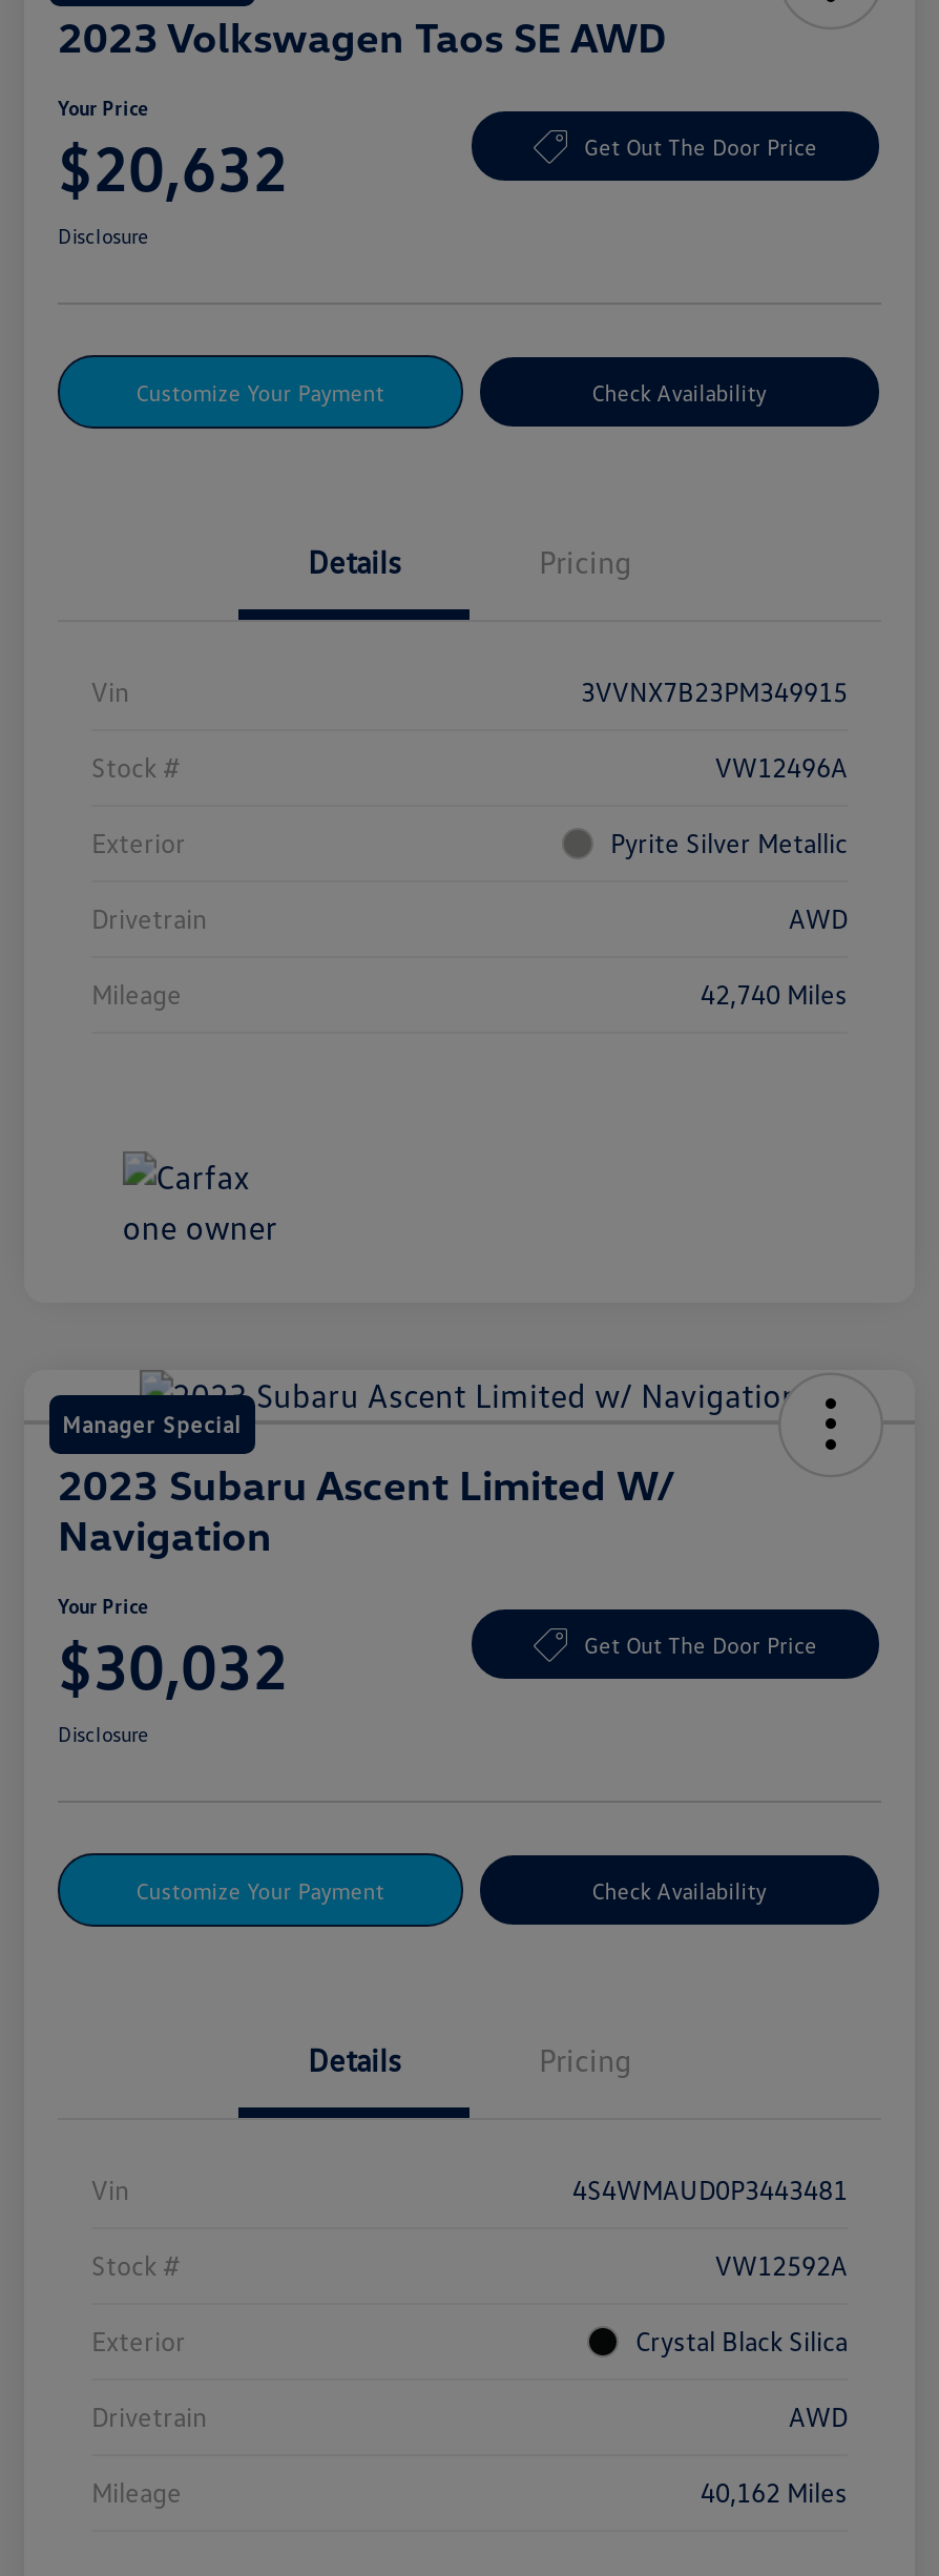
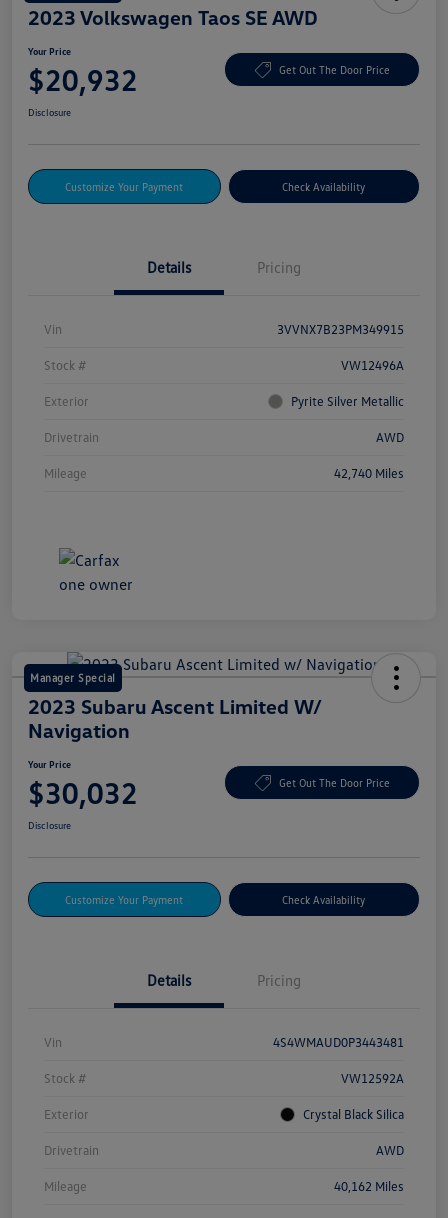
- $20,632
+ $20,932
